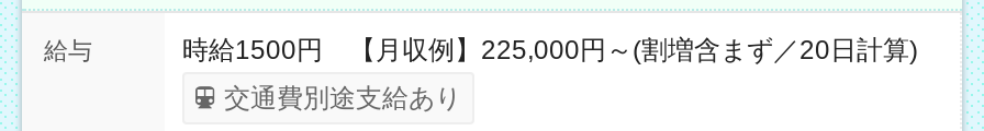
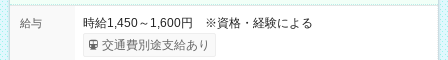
- 時給1500円 【月収例】225,000円～(割増含まず／20日計算)
+ 時給1,450～1,600円 ※資格・経験による
